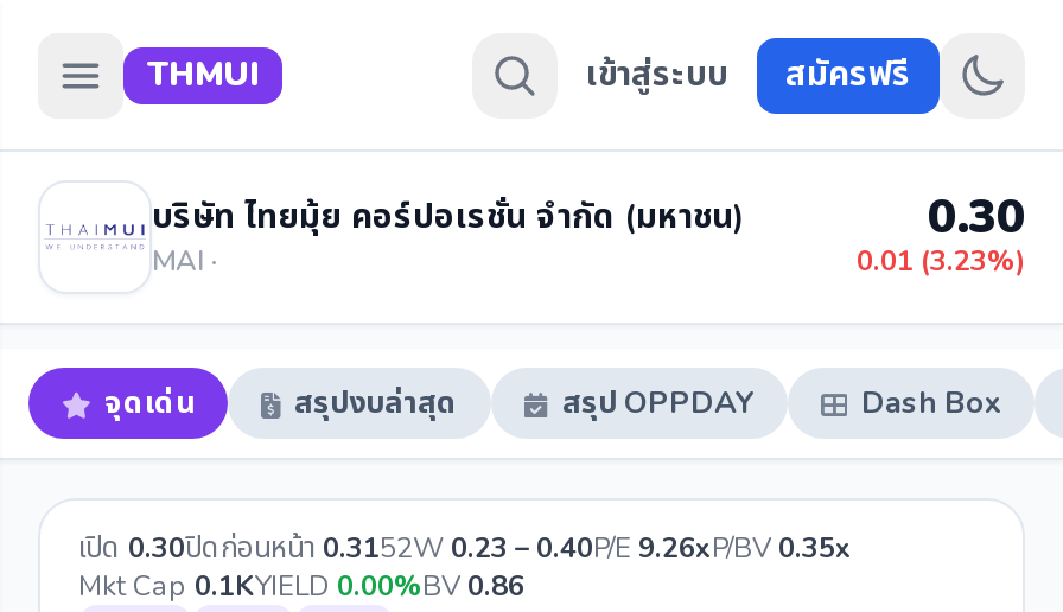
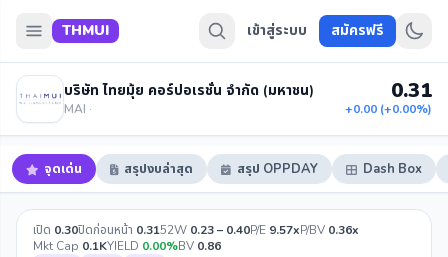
- 0.30
+ 0.31

- 0.01 (3.23%)
+ +0.00 (+0.00%)

- เปิด0.30ปิดก่อนหน้า0.3152W 0.23 – 0.40P/E 9.26xP/BV 0.35x
+ เปิด0.30ปิดก่อนหน้า0.3152W 0.23 – 0.40P/E 9.57xP/BV 0.36x
